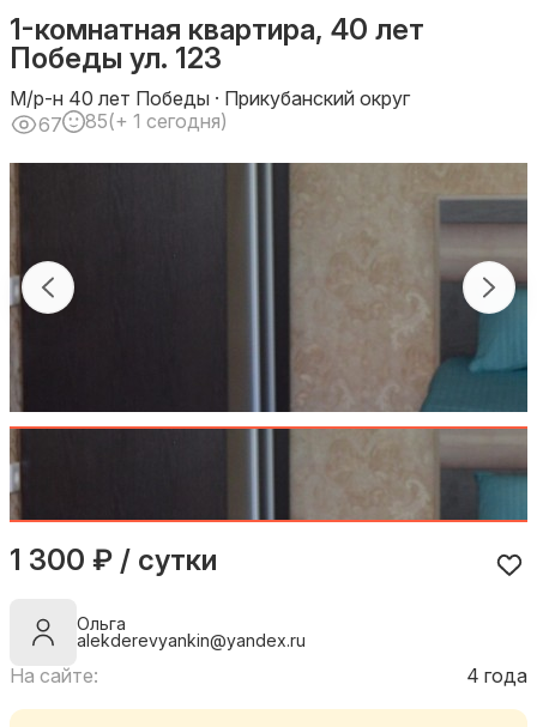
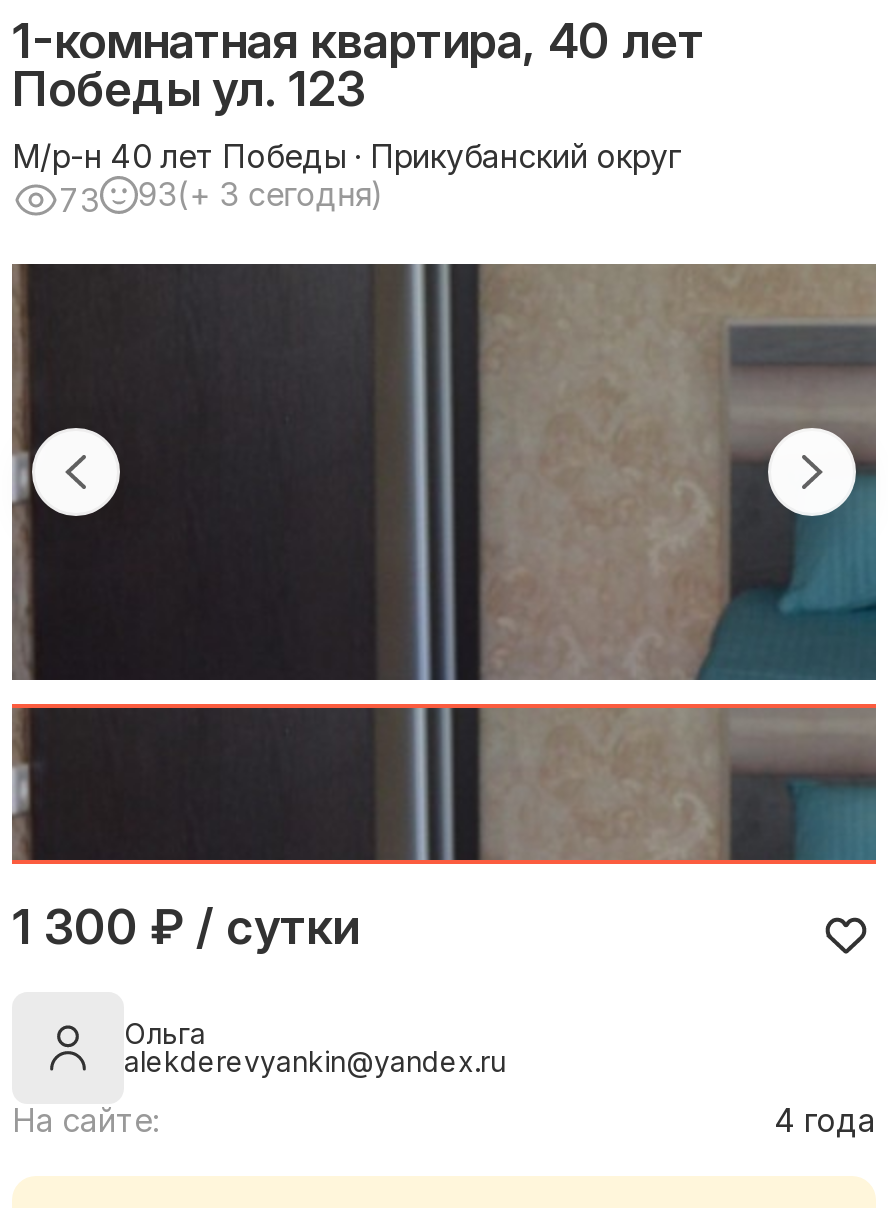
- 67
+ 73

- 85(+ 1 сегодня)
+ 93(+ 3 сегодня)
